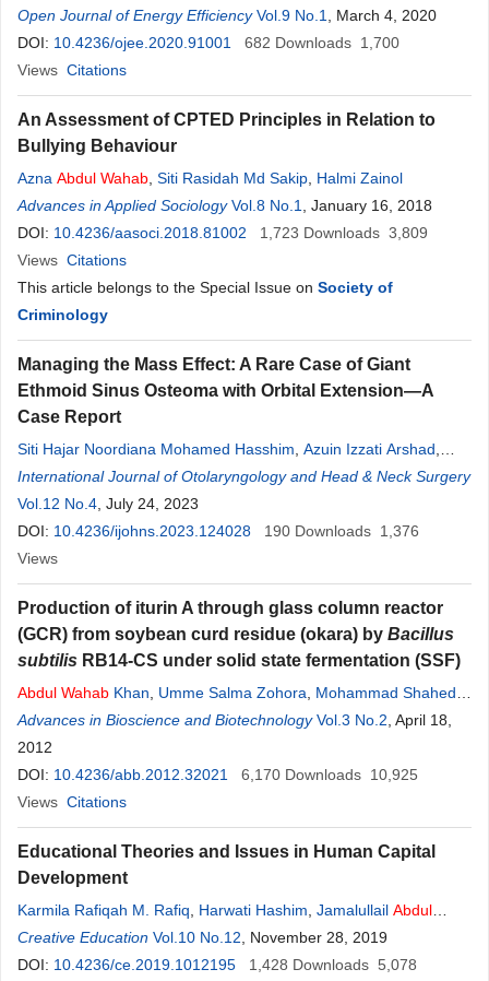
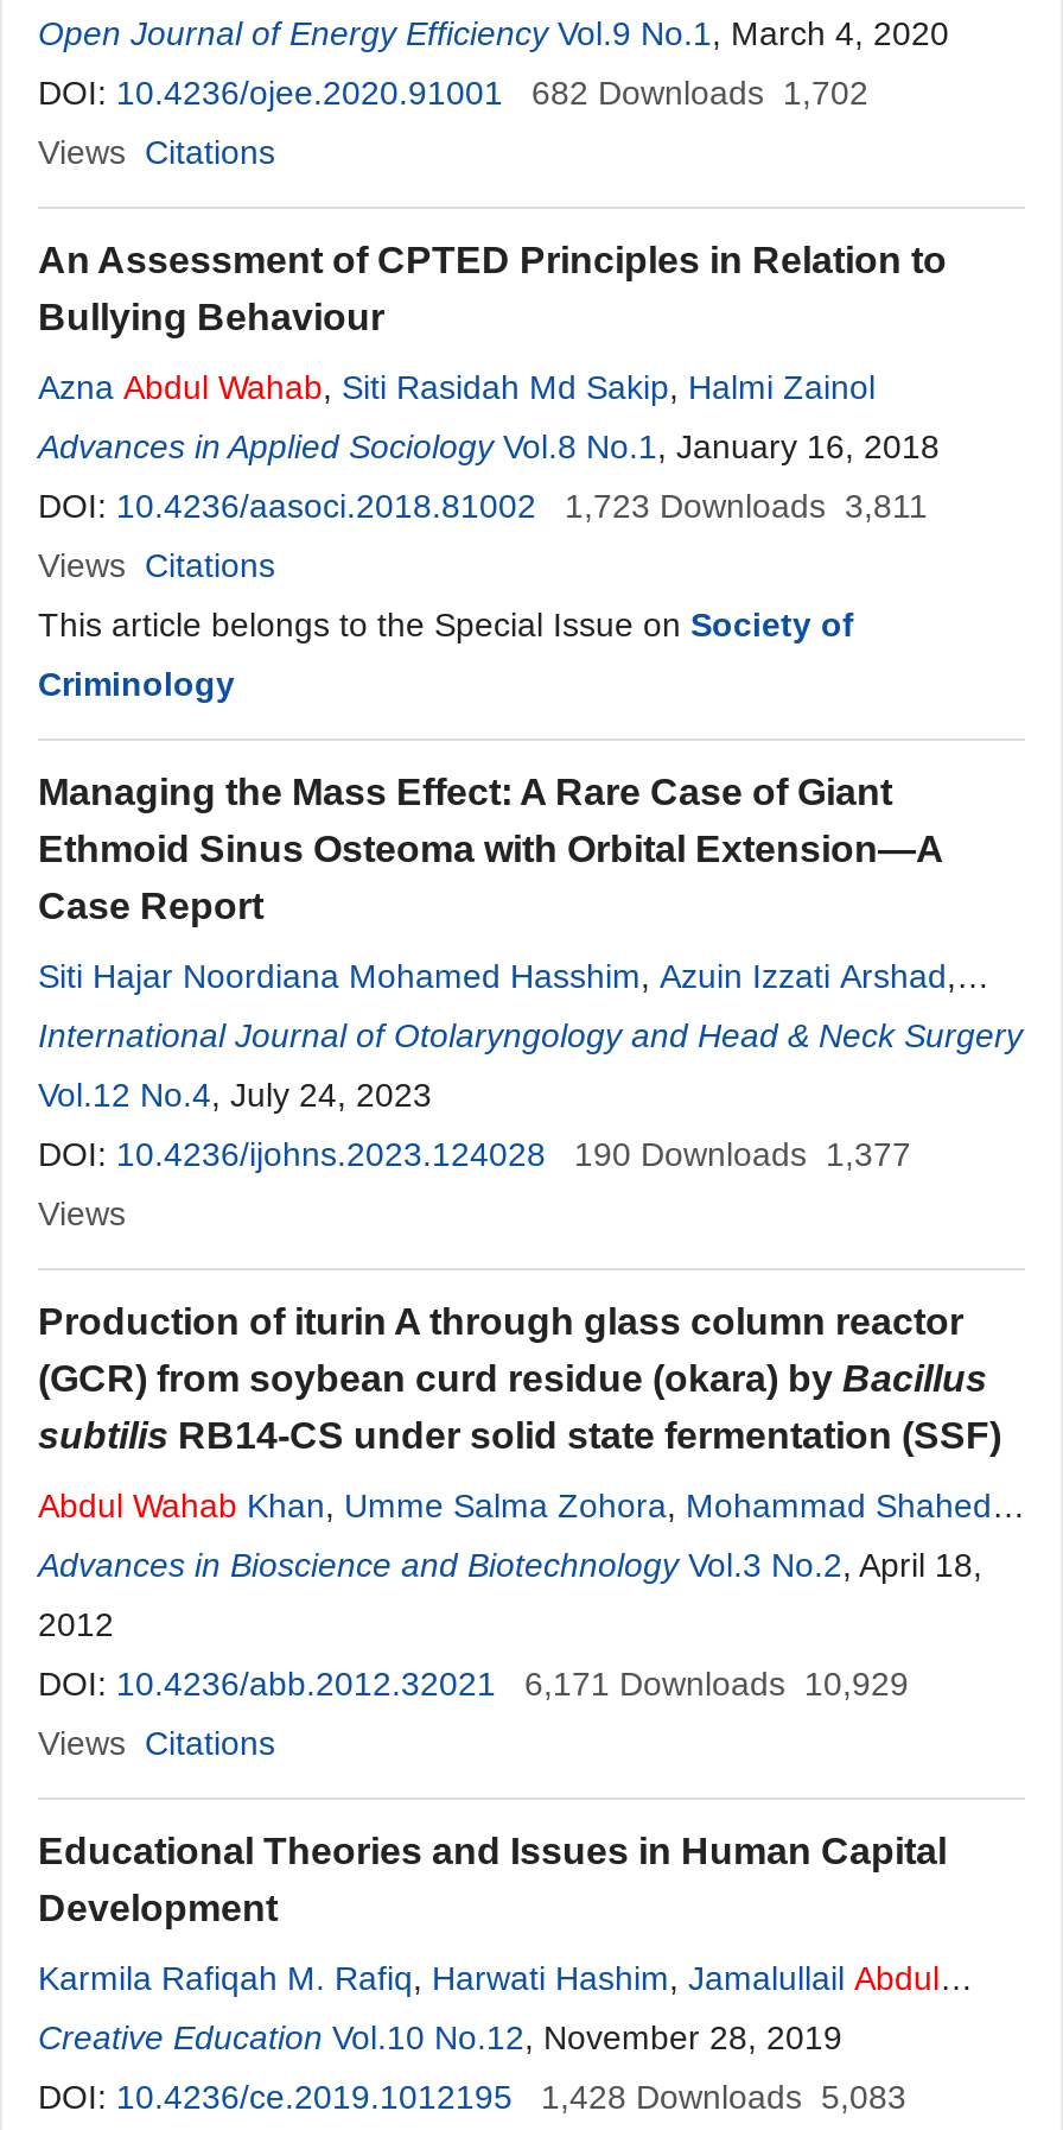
- DOI: 10.4236/ojee.2020.91001 682 Downloads 1,700
+ DOI: 10.4236/ojee.2020.91001 682 Downloads 1,702

- DOI: 10.4236/aasoci.2018.81002 1,723 Downloads 3,809
+ DOI: 10.4236/aasoci.2018.81002 1,723 Downloads 3,811

- DOI: 10.4236/ijohns.2023.124028 190 Downloads 1,376
+ DOI: 10.4236/ijohns.2023.124028 190 Downloads 1,377

- DOI: 10.4236/abb.2012.32021 6,170 Downloads 10,925
+ DOI: 10.4236/abb.2012.32021 6,171 Downloads 10,929

- DOI: 10.4236/ce.2019.1012195 1,428 Downloads 5,078
+ DOI: 10.4236/ce.2019.1012195 1,428 Downloads 5,083
